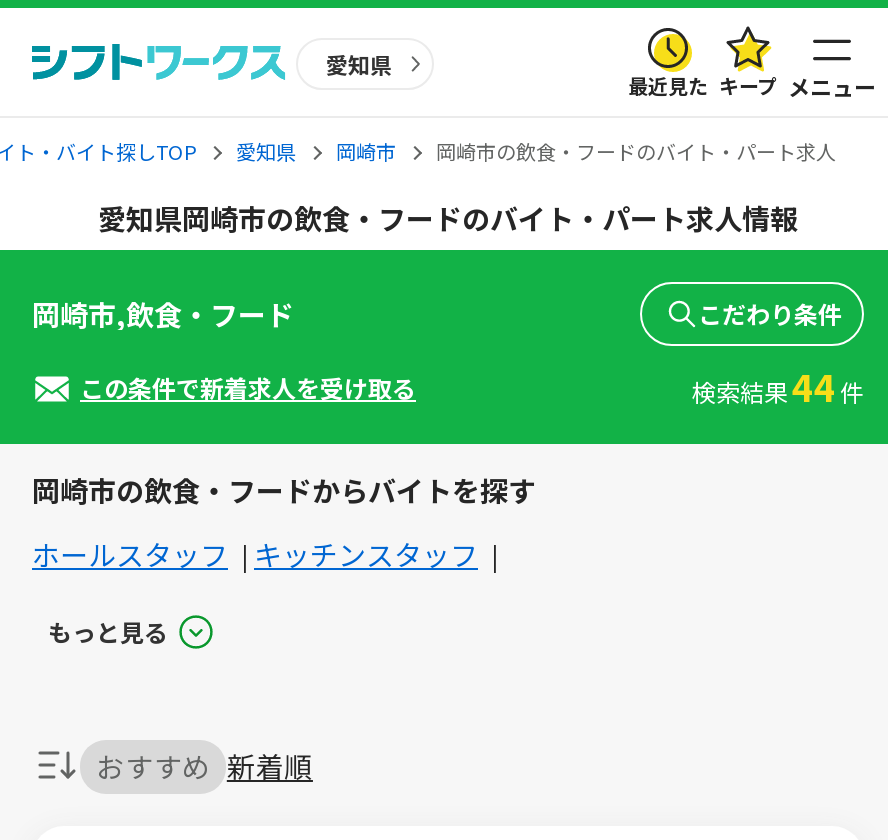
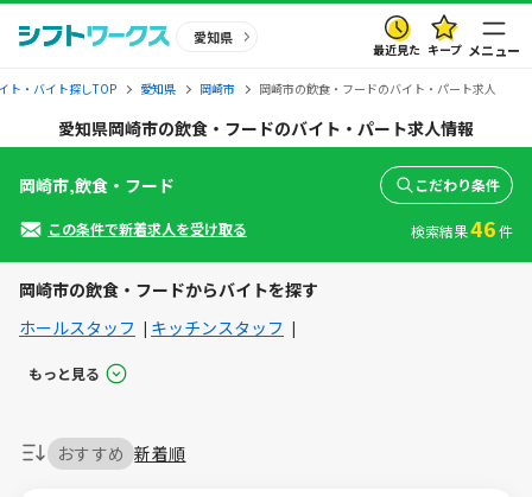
- 検索結果 44 件
+ 検索結果 46 件
